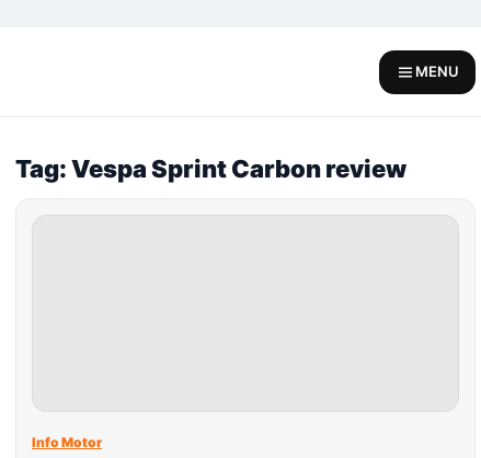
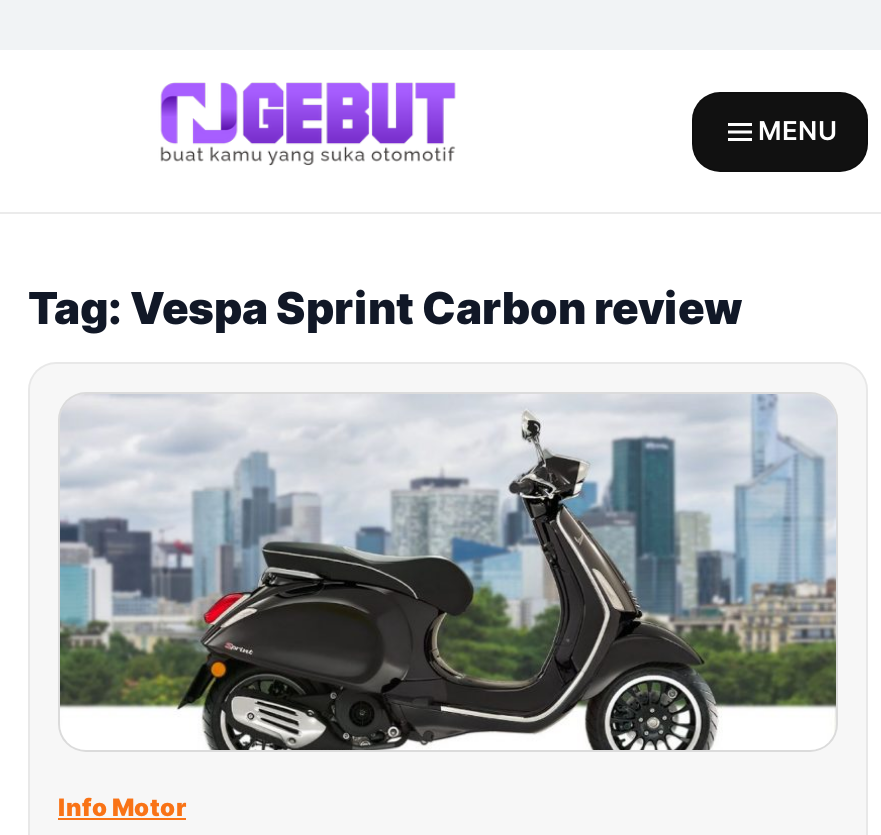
+ [image]

+ [image]
